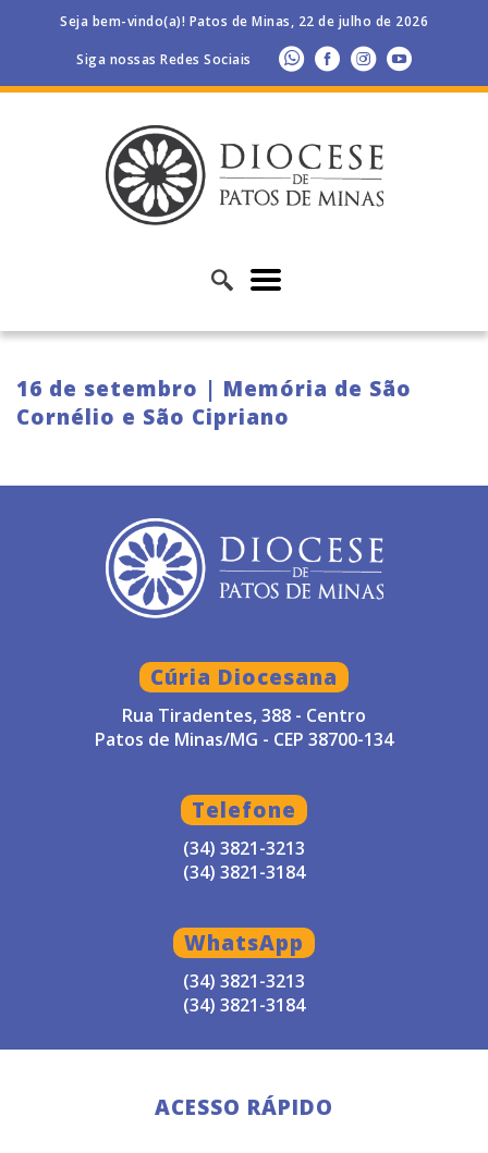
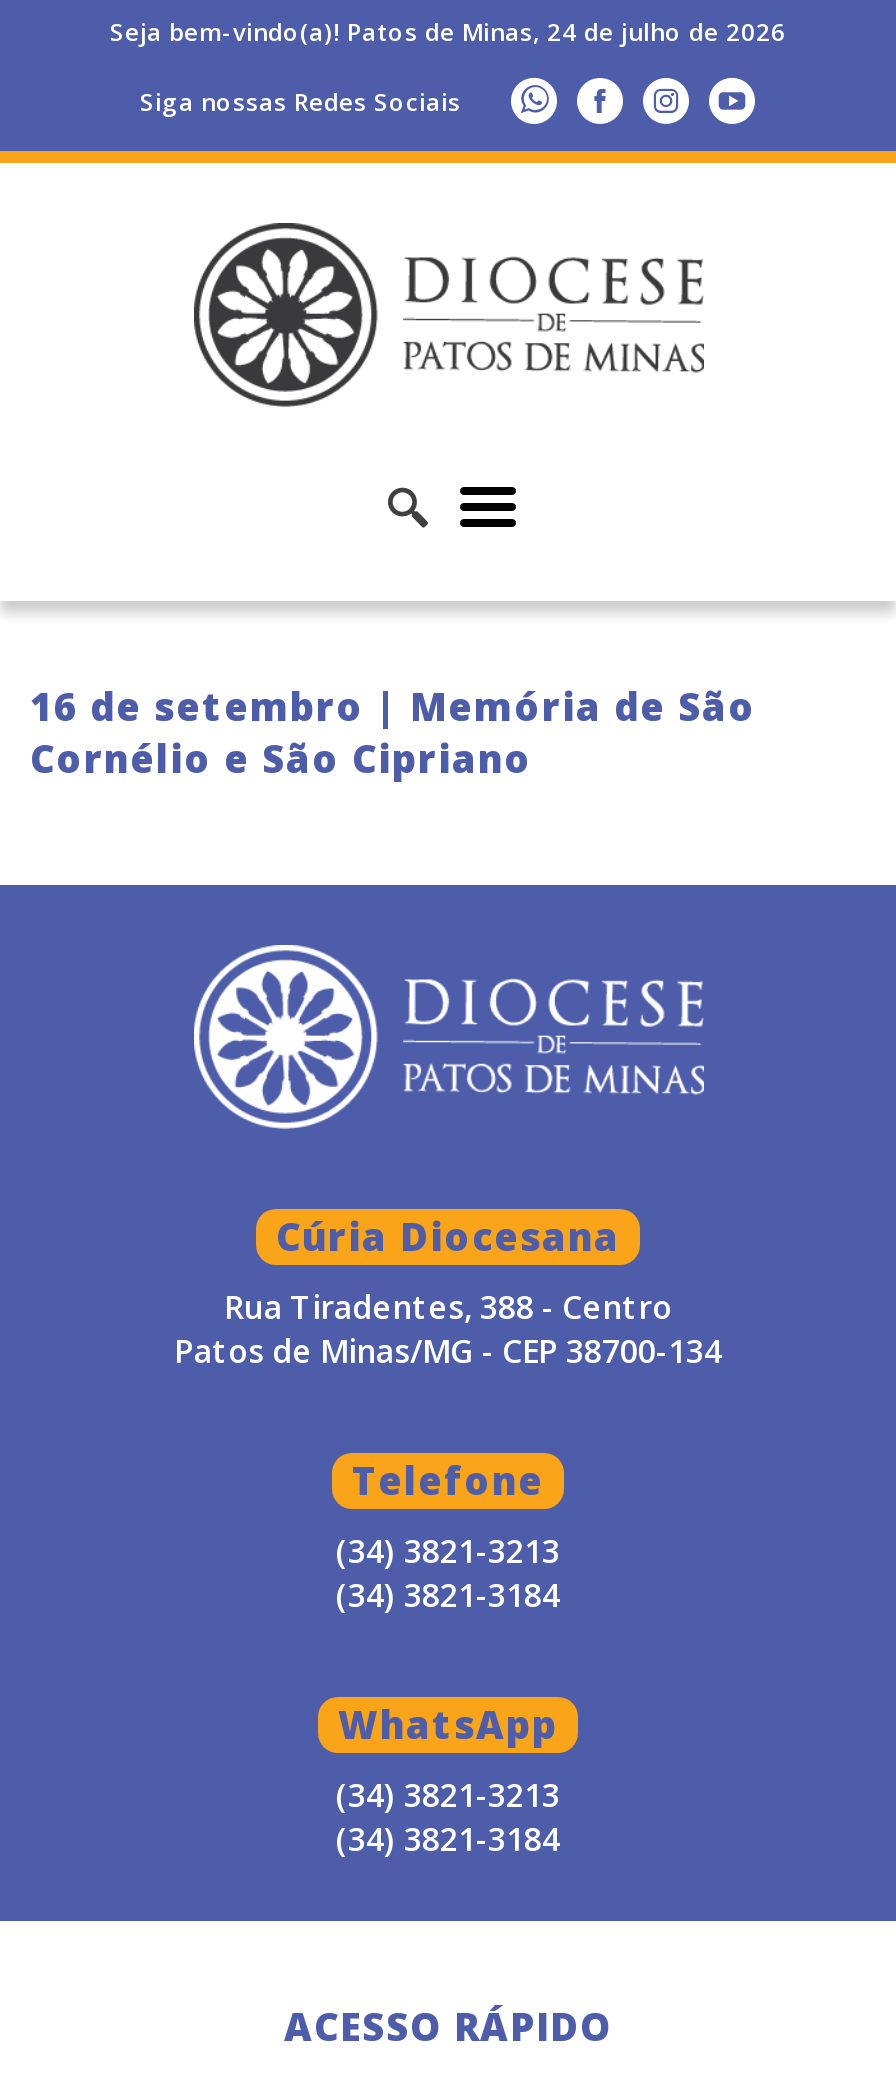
- Seja bem-vindo(a)! Patos de Minas, 22 de julho de 2026
+ Seja bem-vindo(a)! Patos de Minas, 24 de julho de 2026
